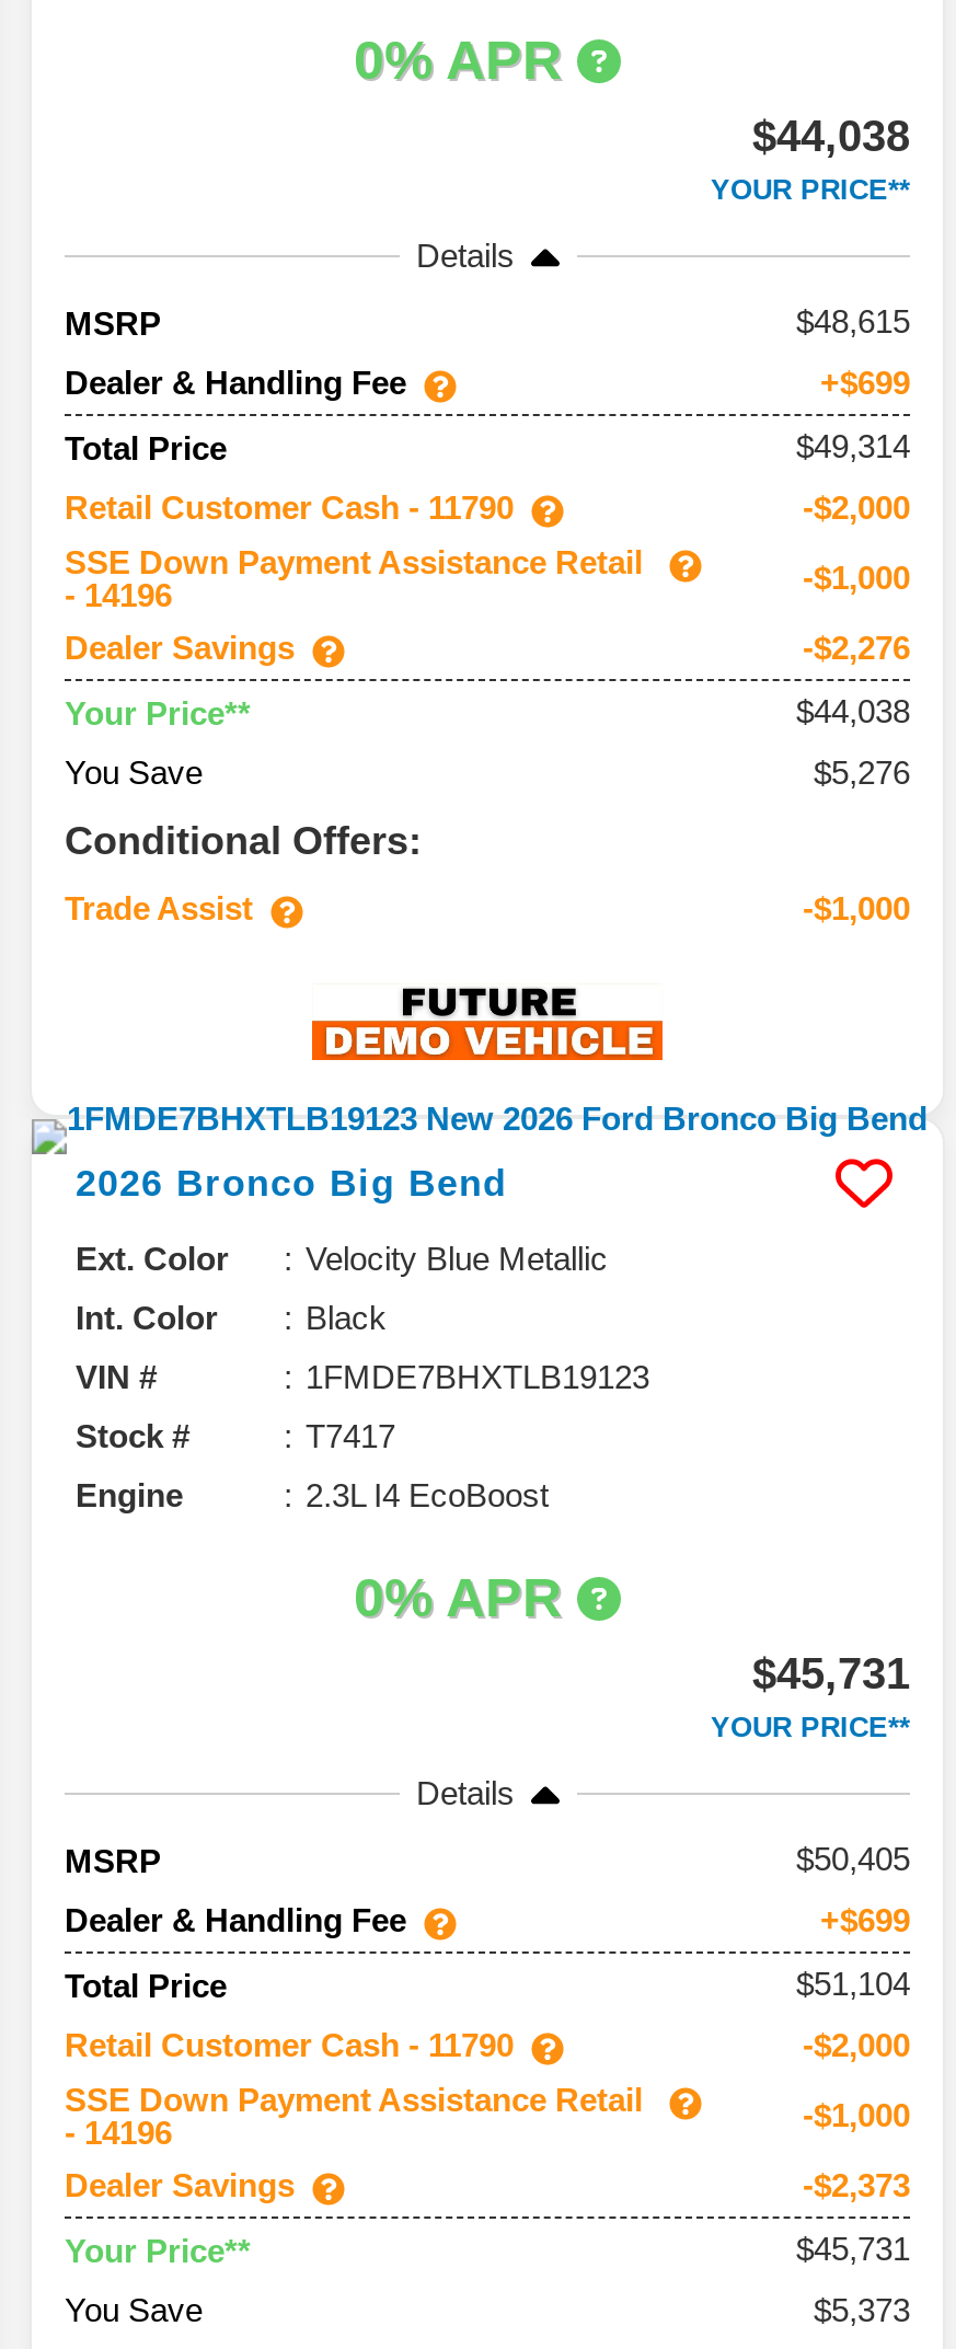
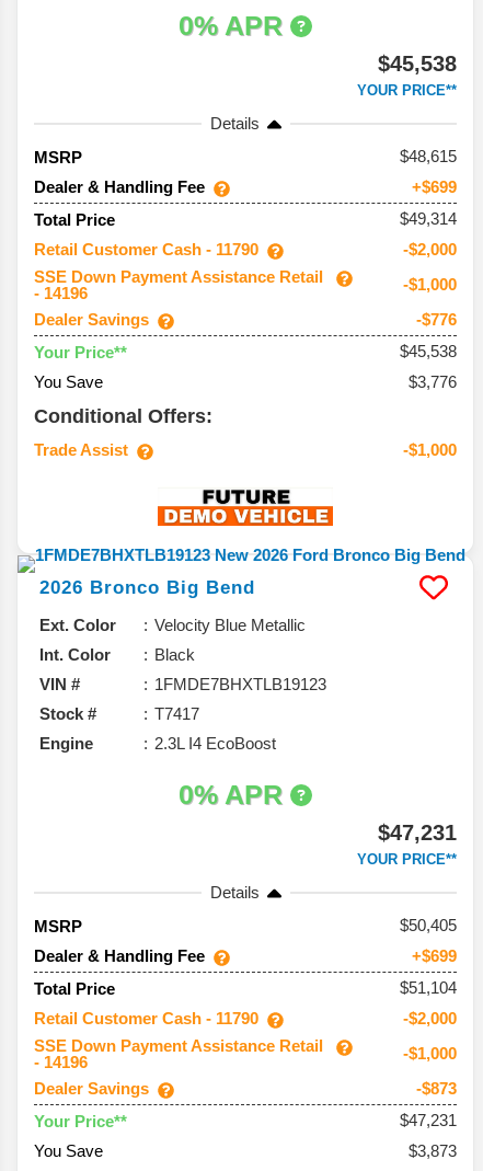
- $44,038
+ $45,538

- -$2,276
+ -$776

- $44,038
+ $45,538

- $5,276
+ $3,776

- $45,731
+ $47,231

- -$2,373
+ -$873

- $45,731
+ $47,231

- $5,373
+ $3,873
